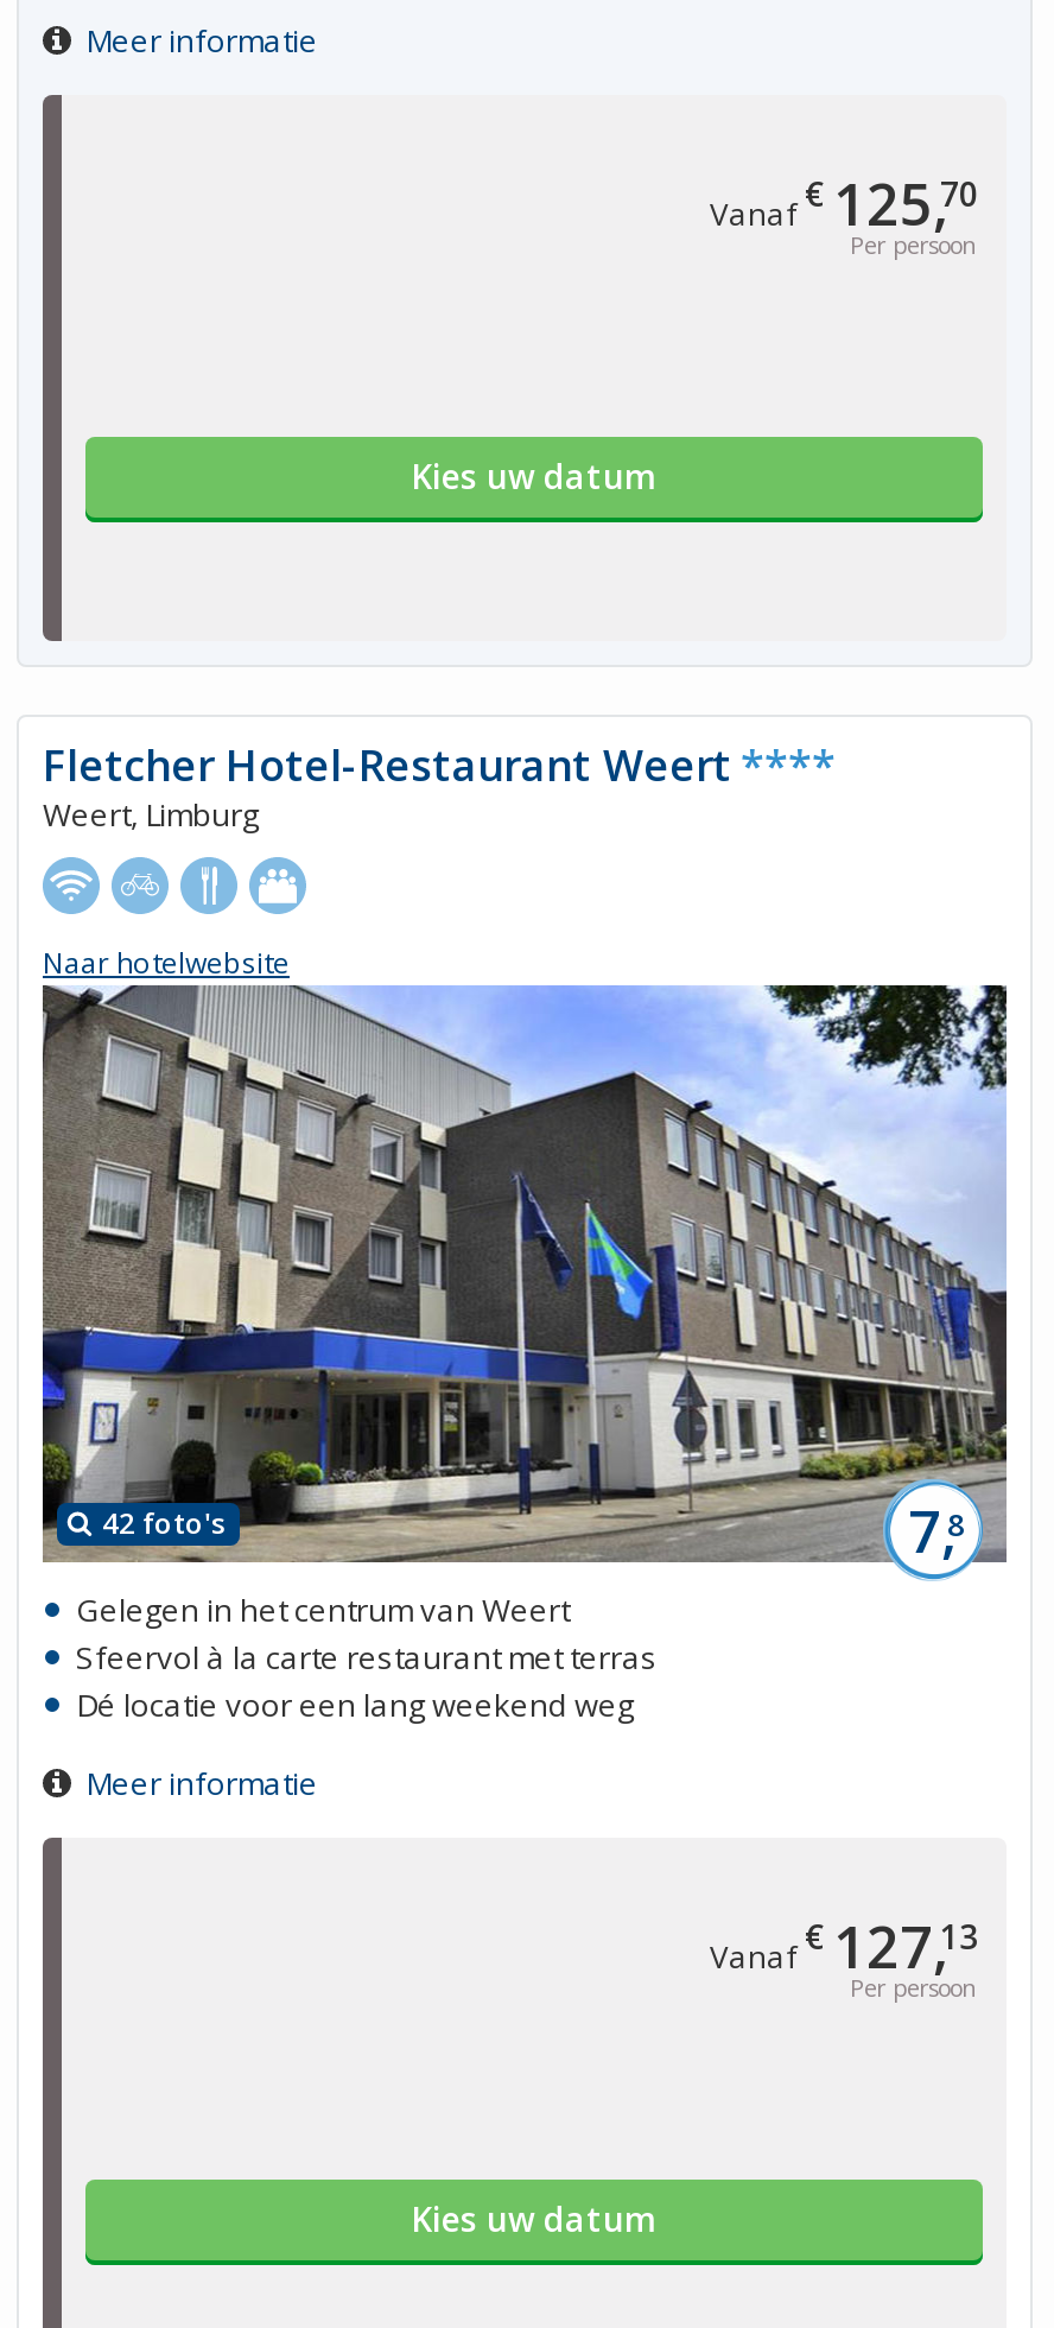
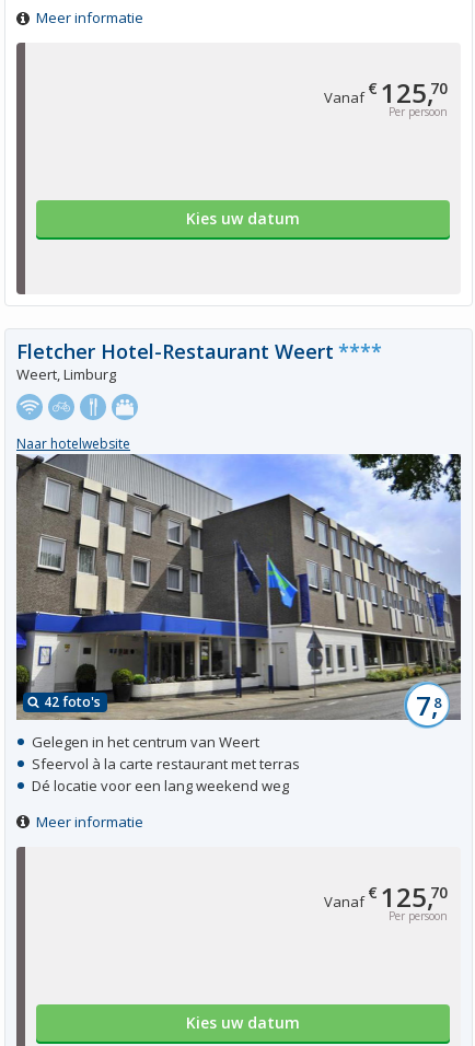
- Vanaf€ 127,
+ Vanaf€ 125,

- 13
+ 70
